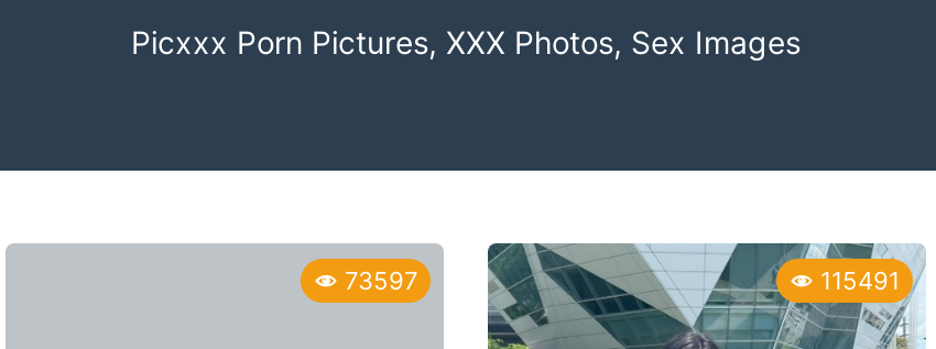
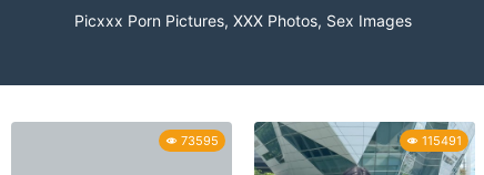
- 73597
+ 73595
